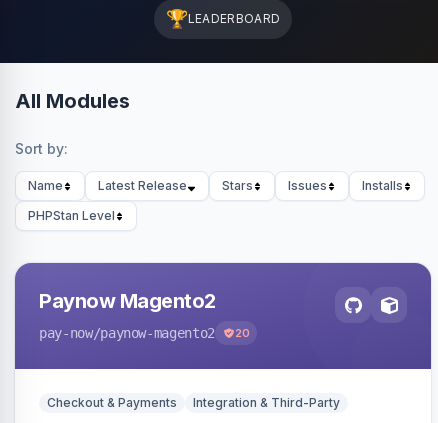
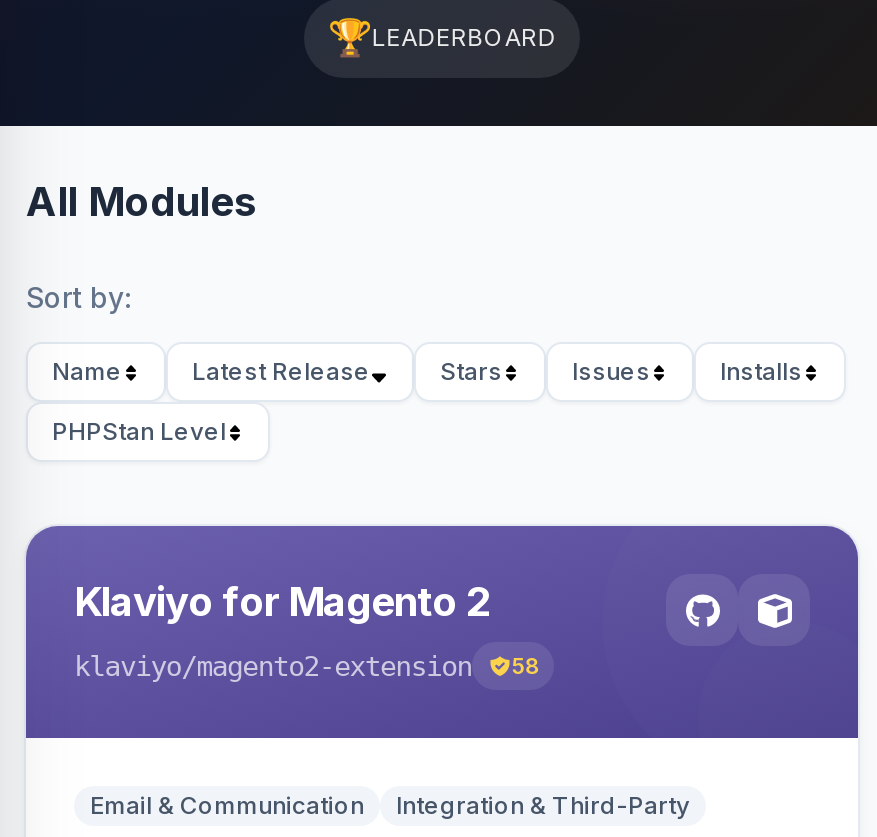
- Paynow Magento2
+ Klaviyo for Magento 2

- pay-now/paynow-magento2
- 20
+ klaviyo/magento2-extension
+ 58

- Checkout & Payments
+ Email & Communication
